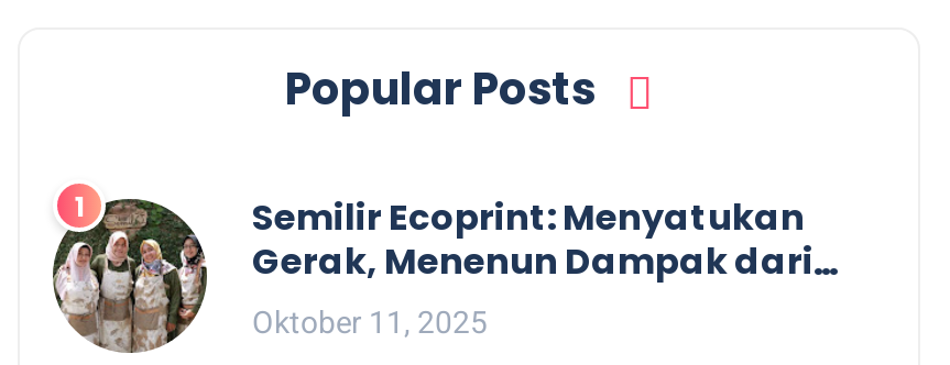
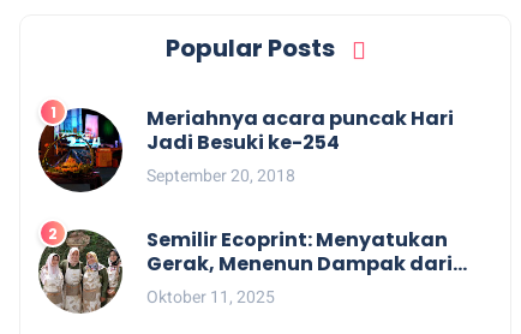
+ [image]
+ Meriahnya acara puncak Hari
+ Jadi Besuki ke-254
+ September 20, 2018
